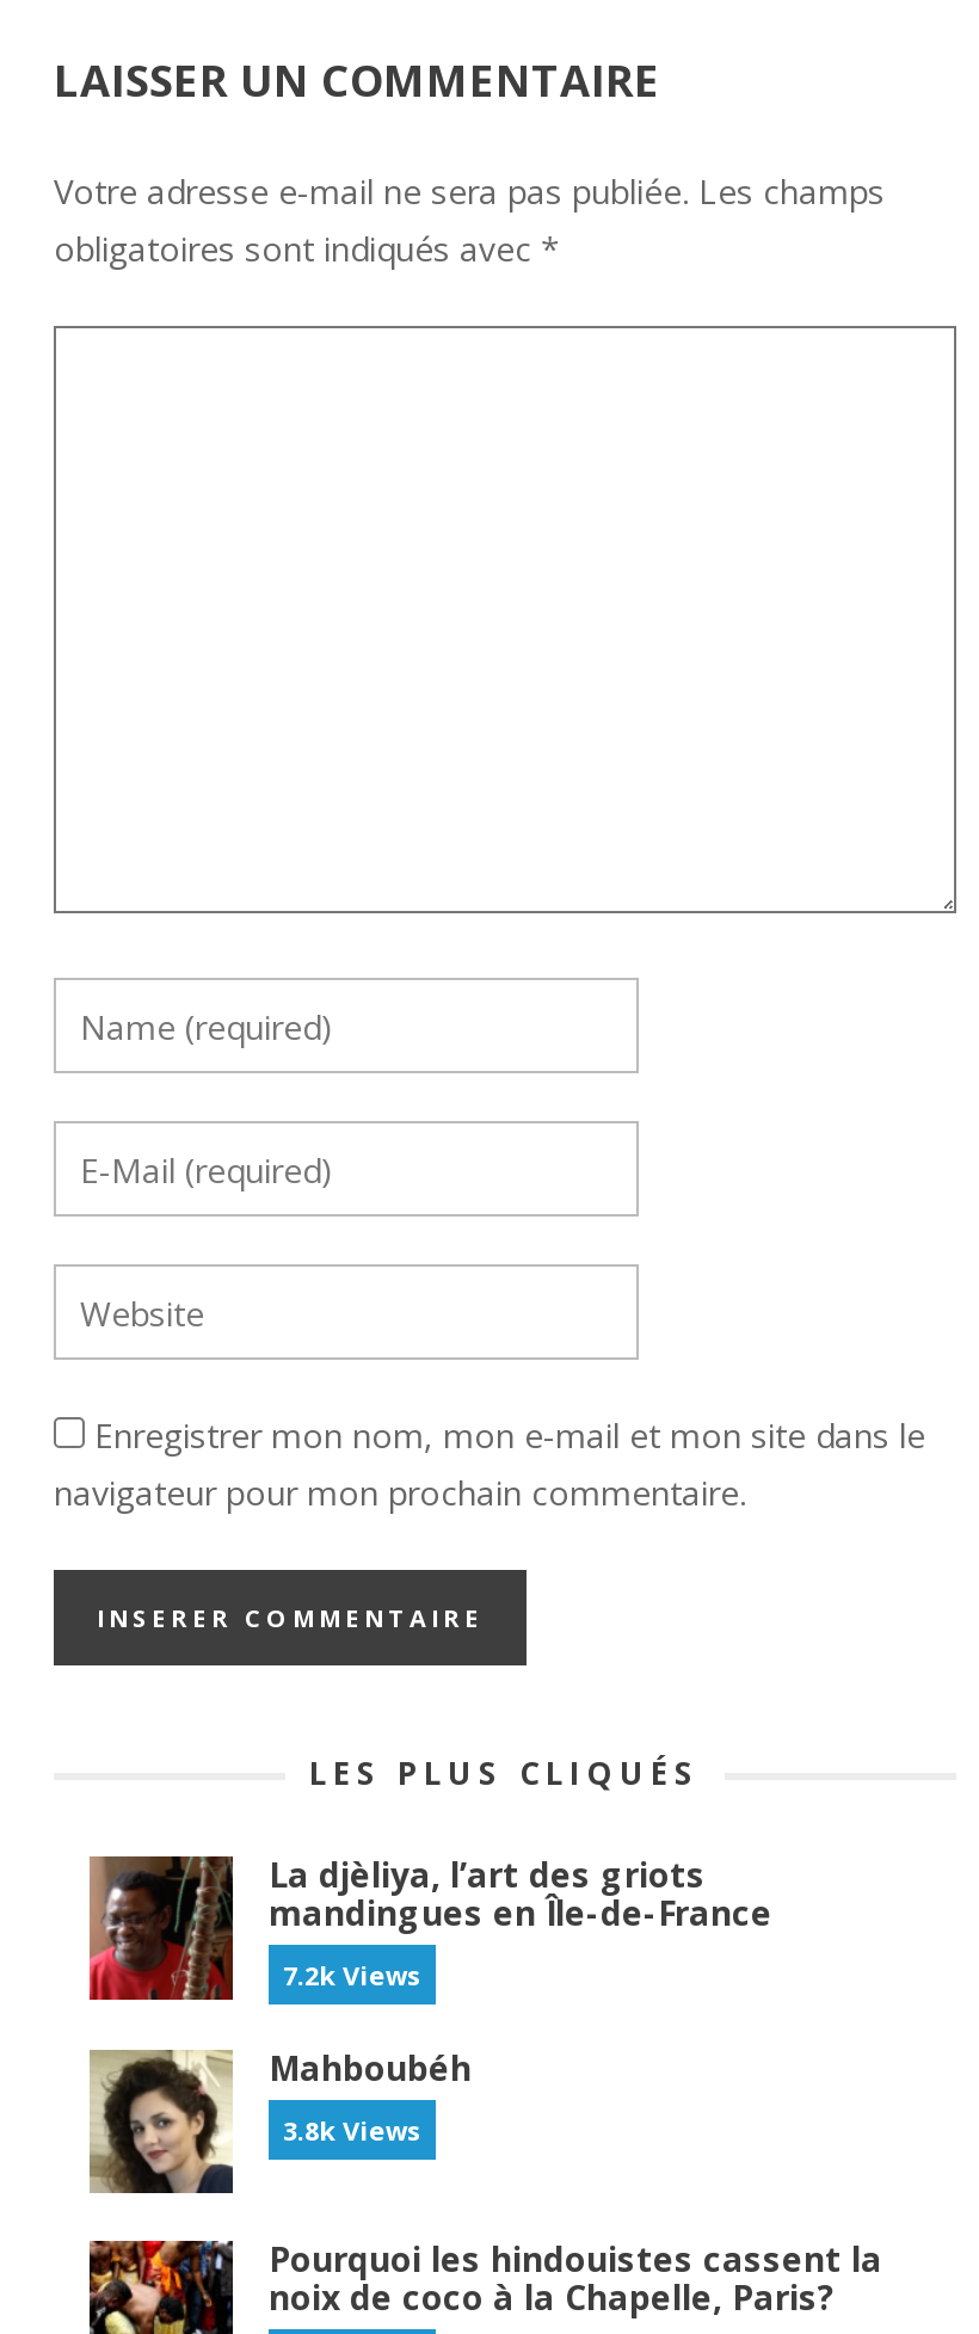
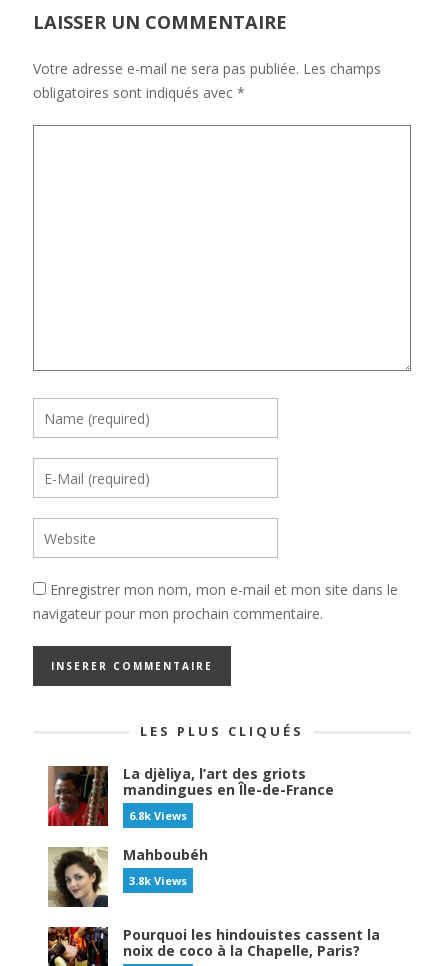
- 7.2k Views
+ 6.8k Views
